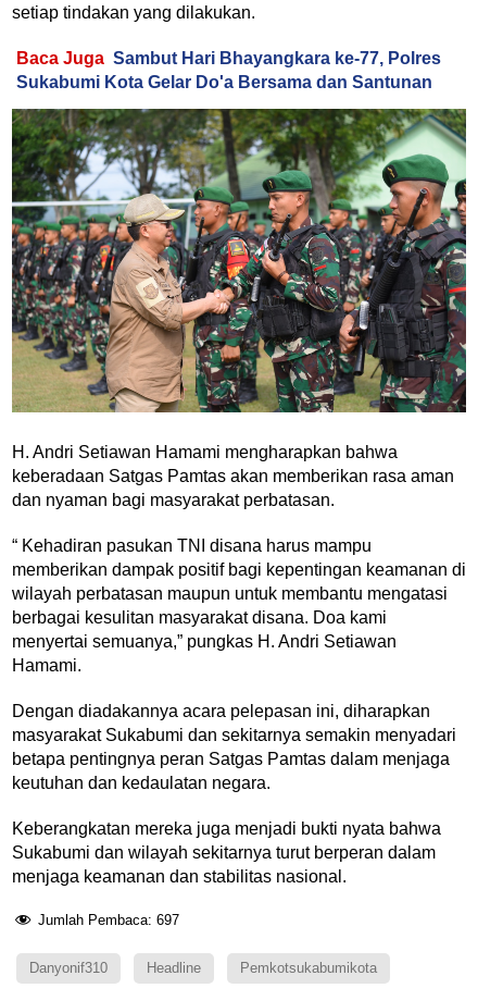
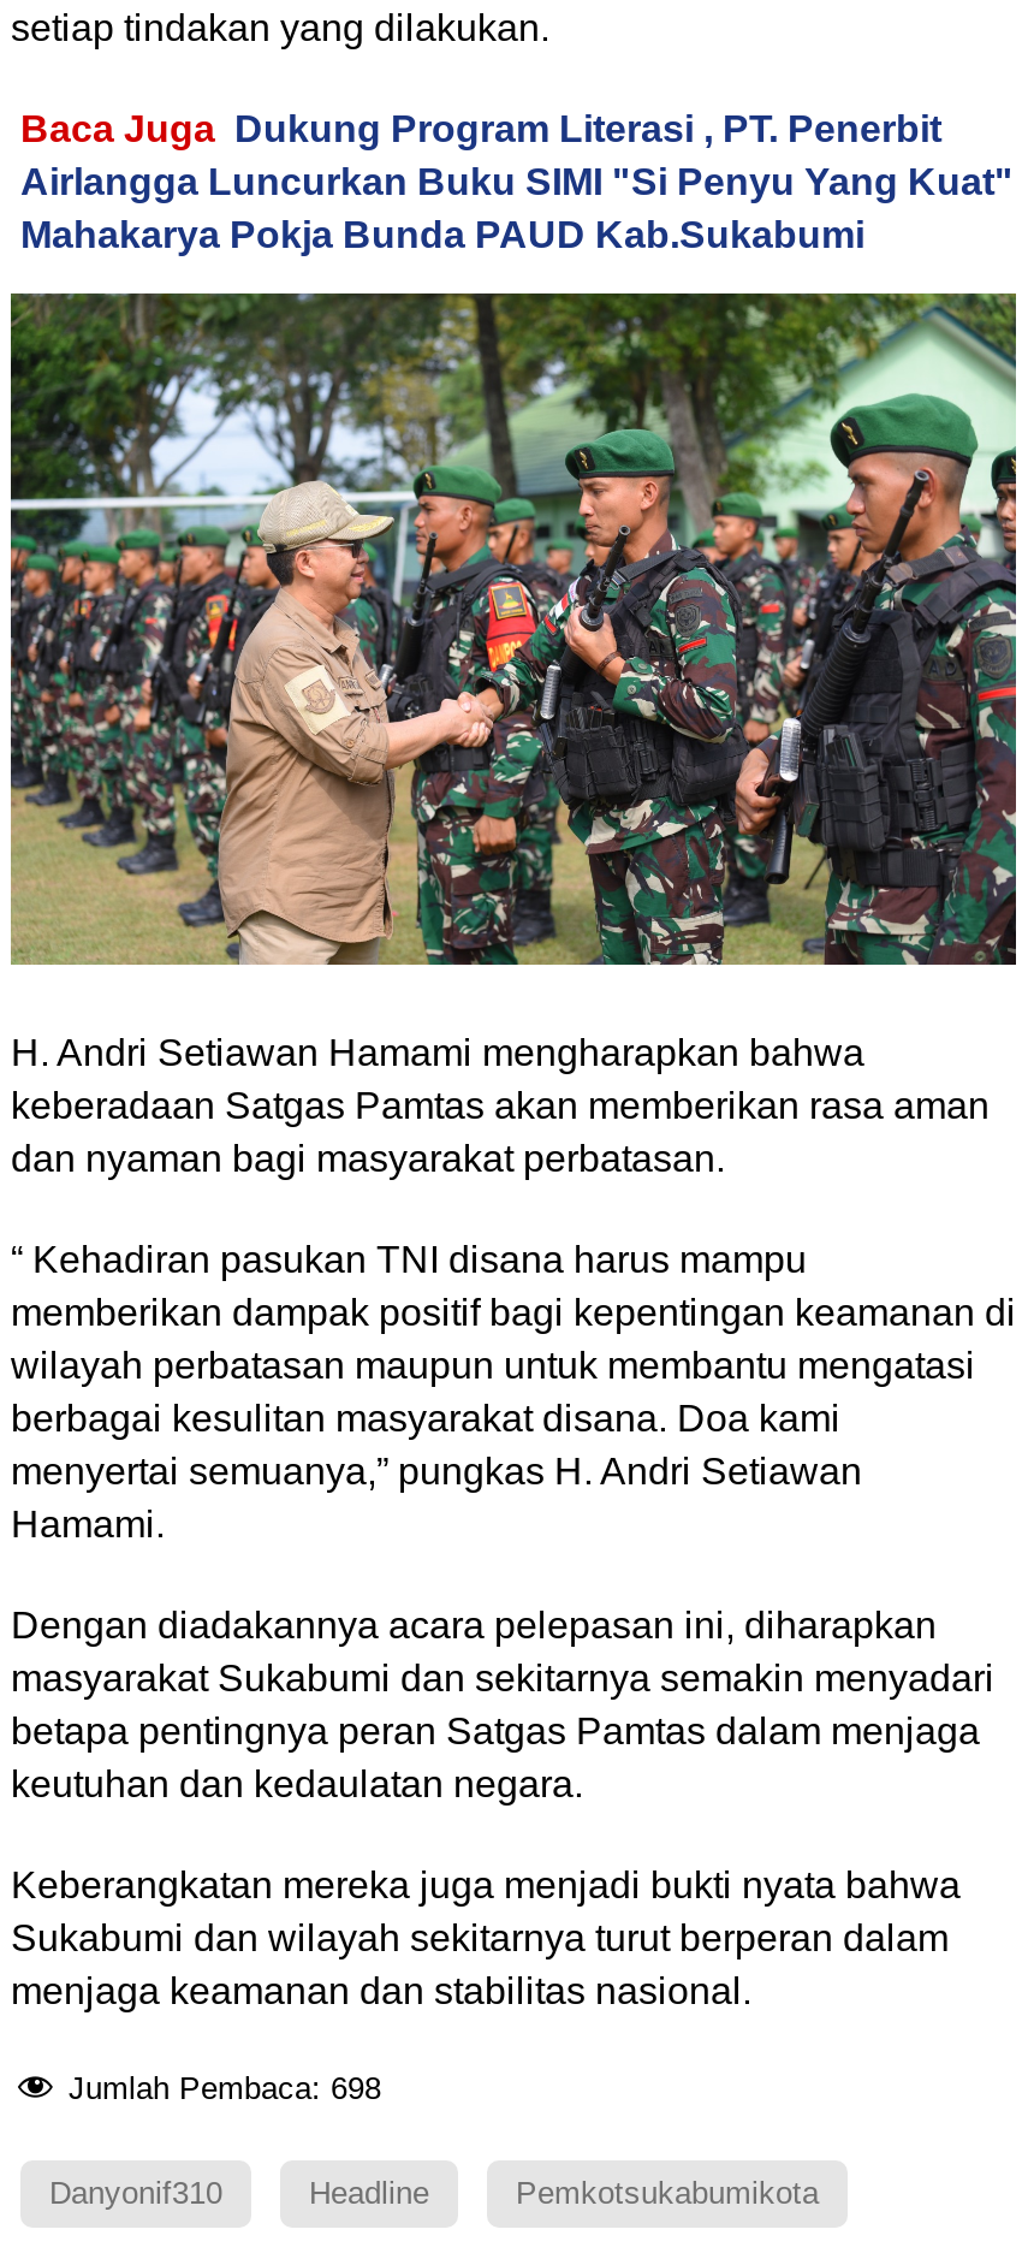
- Baca Juga Sambut Hari Bhayangkara ke-77, Polres
- Sukabumi Kota Gelar Do'a Bersama dan Santunan
+ Baca Juga Dukung Program Literasi , PT. Penerbit
+ Airlangga Luncurkan Buku SIMI "Si Penyu Yang Kuat"
+ Mahakarya Pokja Bunda PAUD Kab.Sukabumi

- Jumlah Pembaca: 697
+ Jumlah Pembaca: 698
